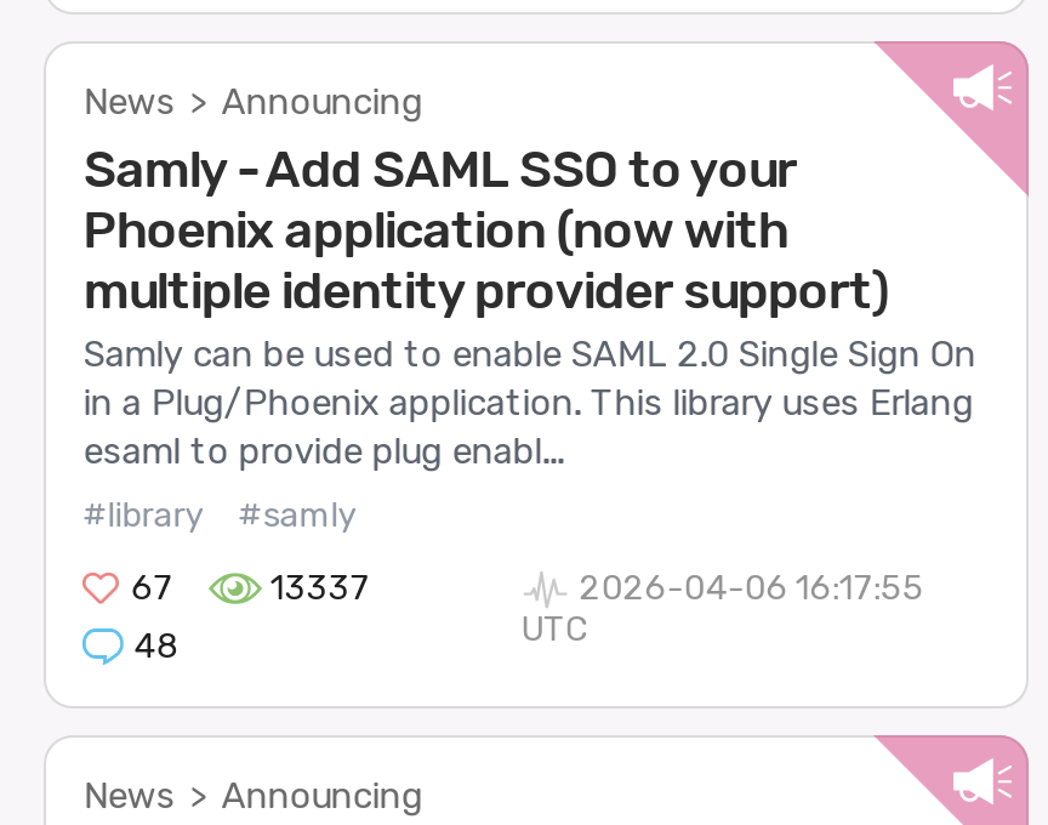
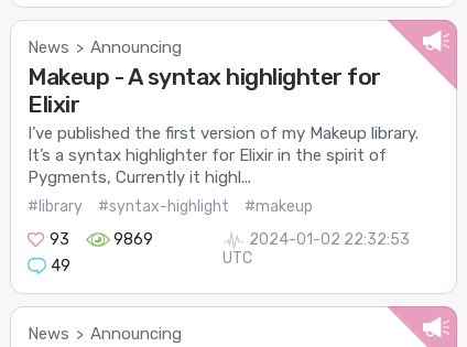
- Samly - Add SAML SSO to your
- Phoenix application (now with
- multiple identity provider support)
- Samly can be used to enable SAML 2.0 Single Sign On
- in a Plug/Phoenix application. This library uses Erlang
- esaml to provide plug enabl...
+ Makeup - A syntax highlighter for
+ Elixir
+ I’ve published the first version of my Makeup library.
+ It’s a syntax highlighter for Elixir in the spirit of
+ Pygments, Currently it highl...

- #samly
+ #syntax-highlight
+ #makeup

- 67
- 13337
- 48
+ 93
+ 9869
+ 49

- 2026-04-06 16:17:55
+ 2024-01-02 22:32:53
